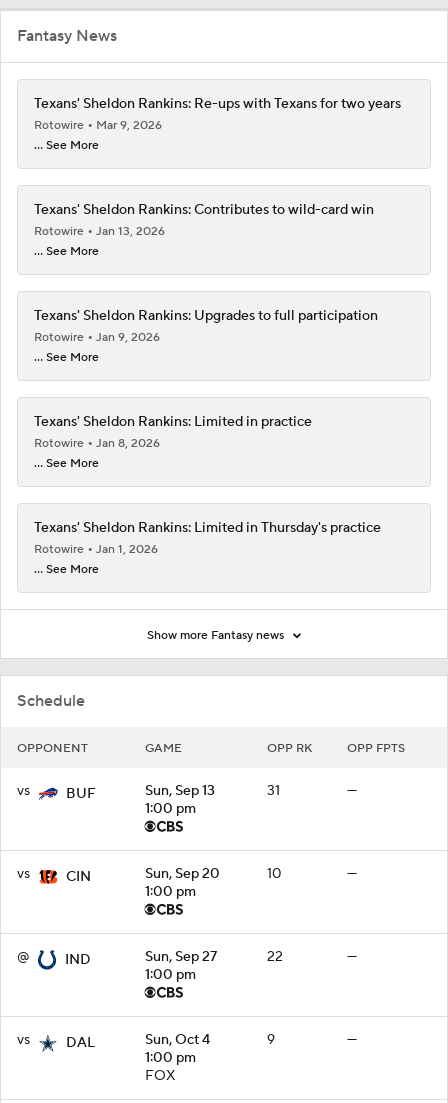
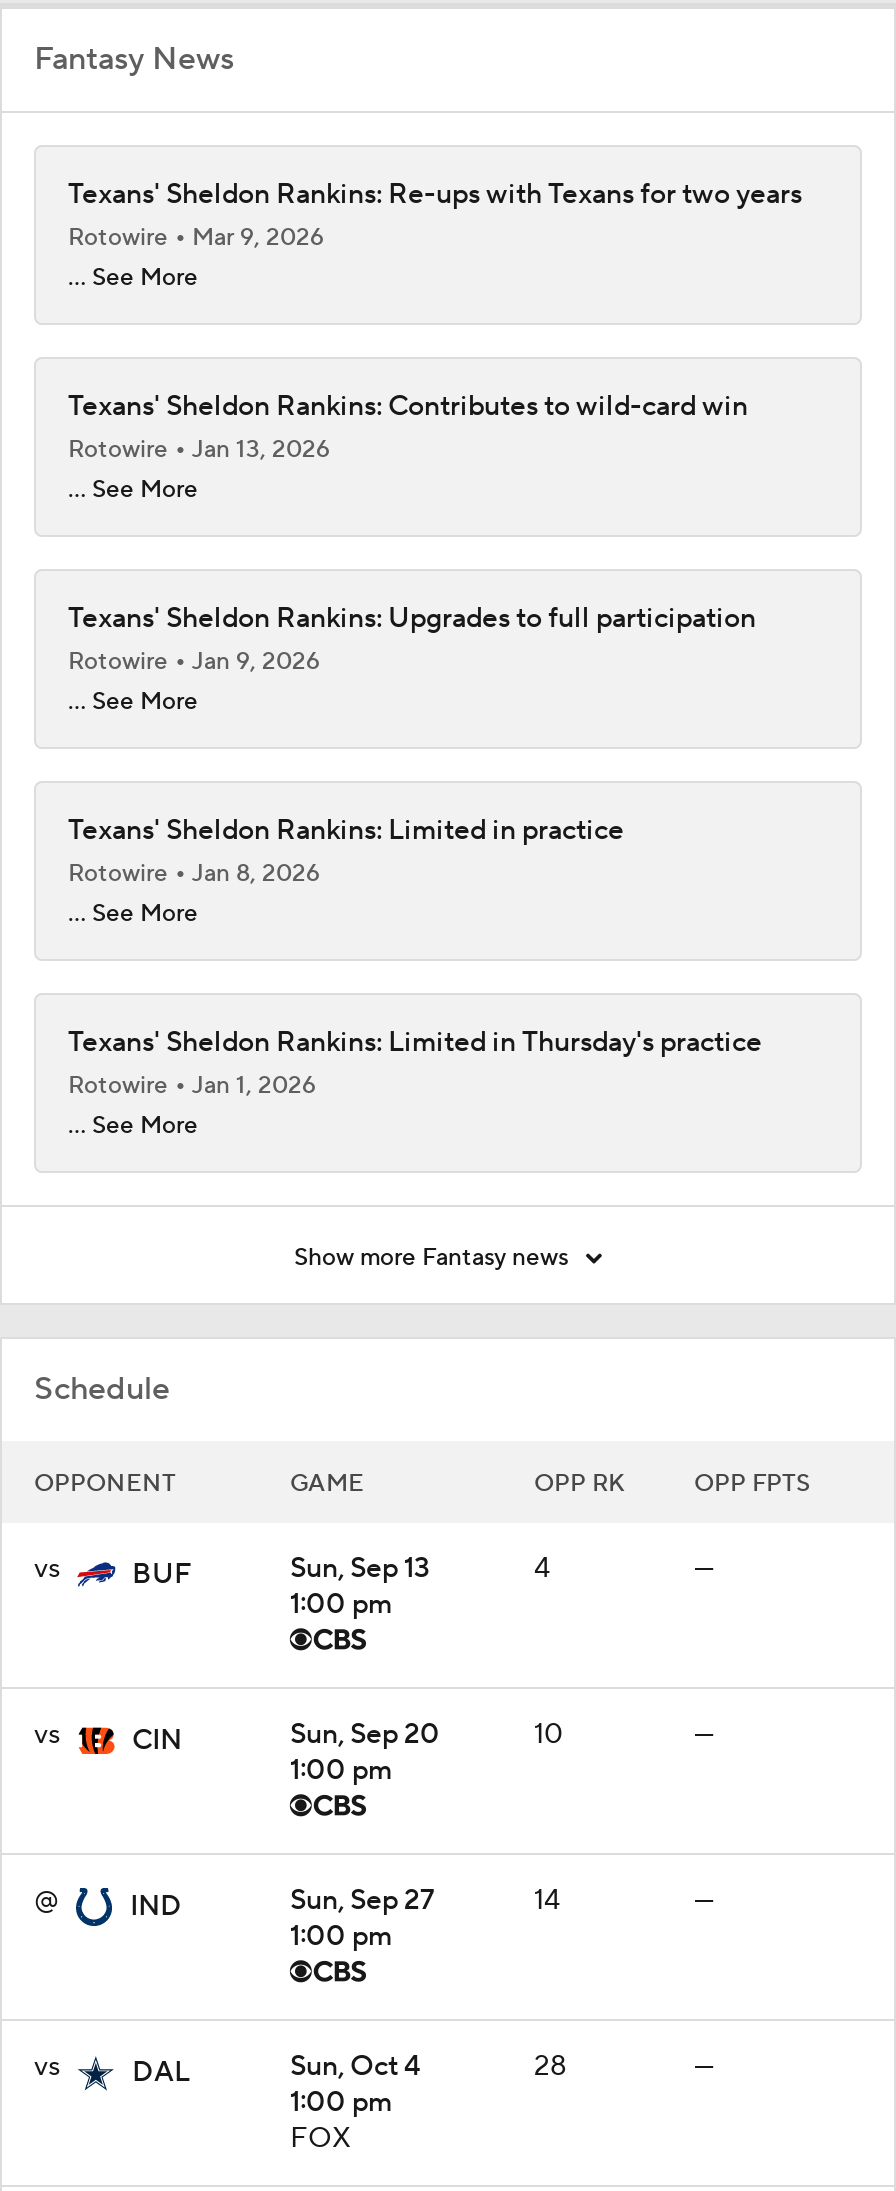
- 31
+ 4

- 22
+ 14

- 9
+ 28
